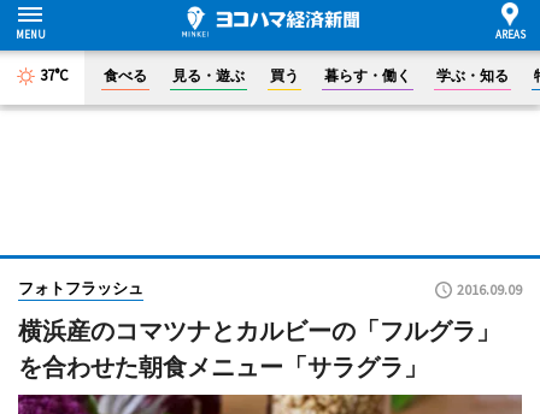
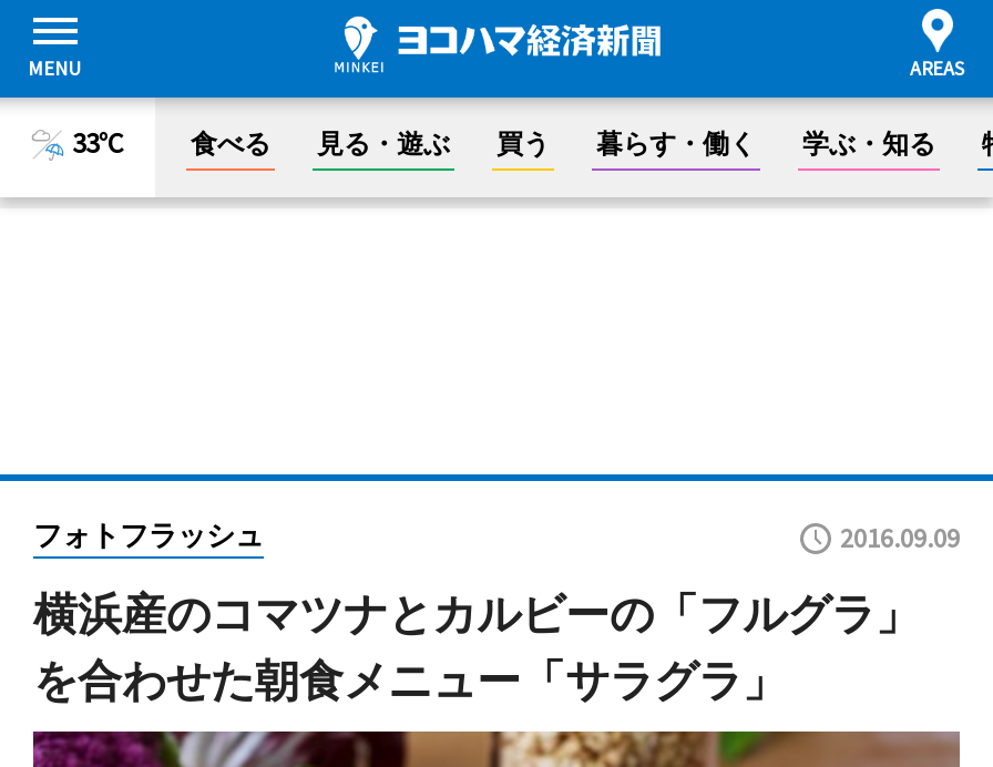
- 37°C
+ 33°C
